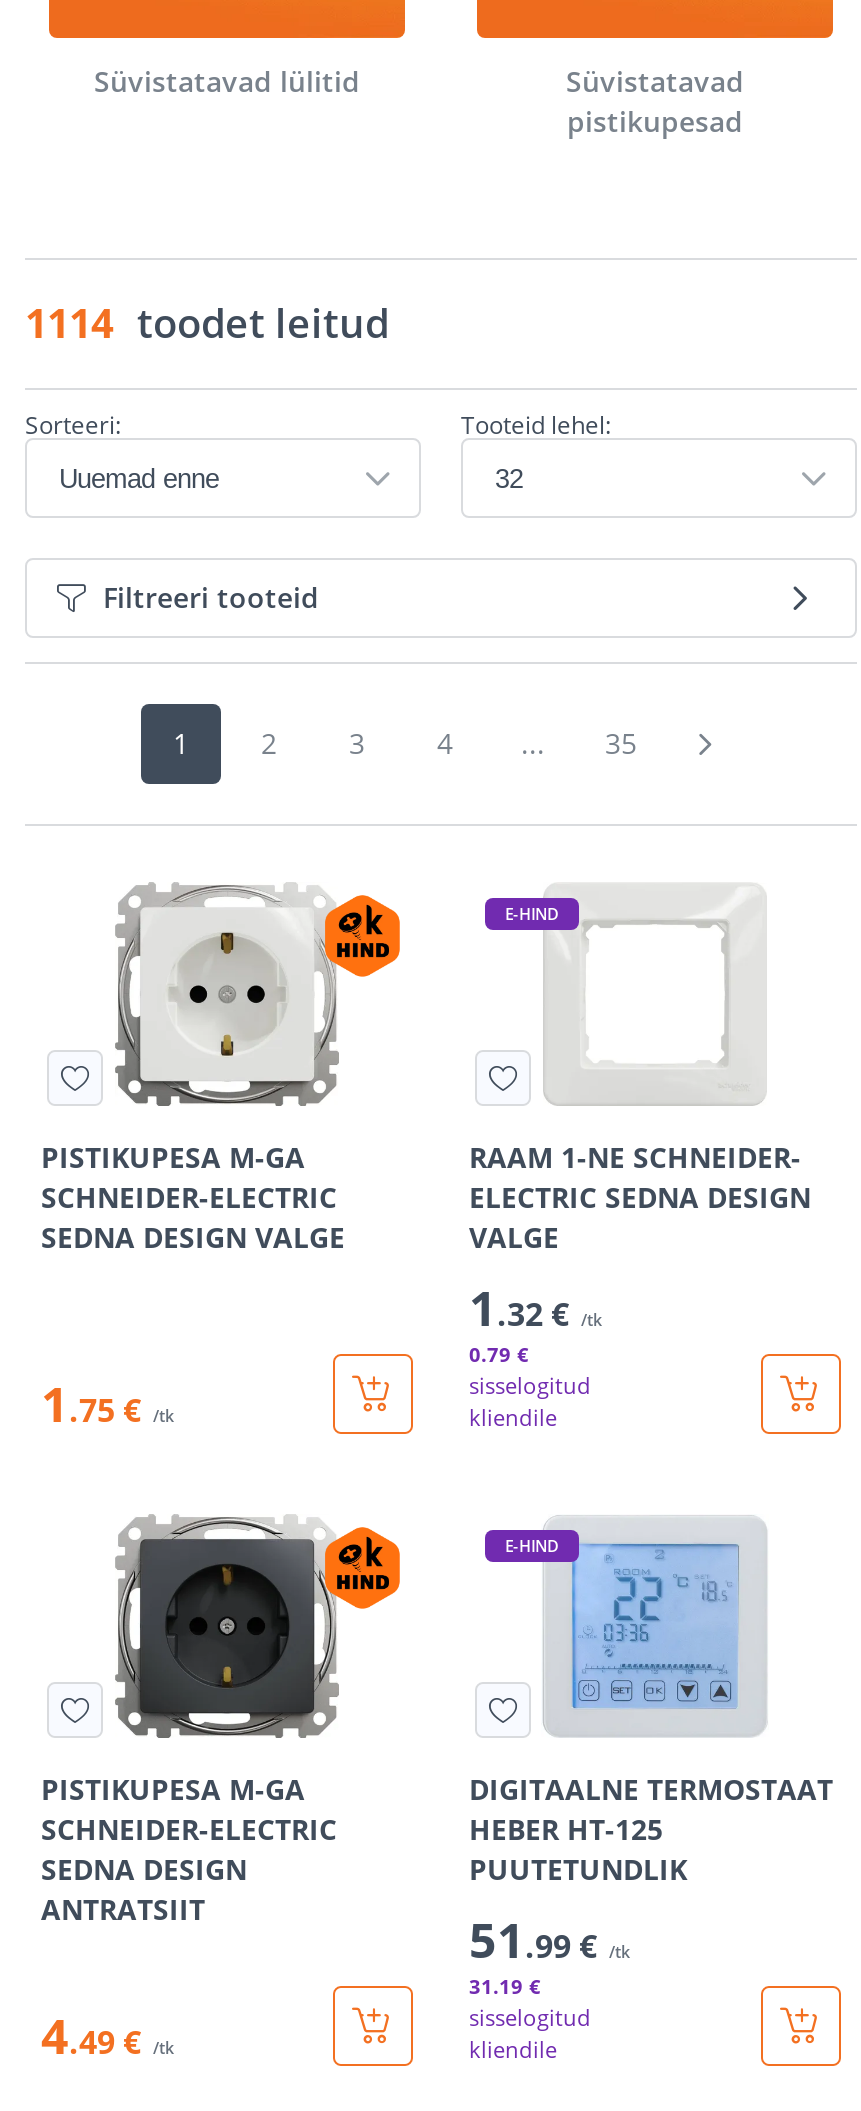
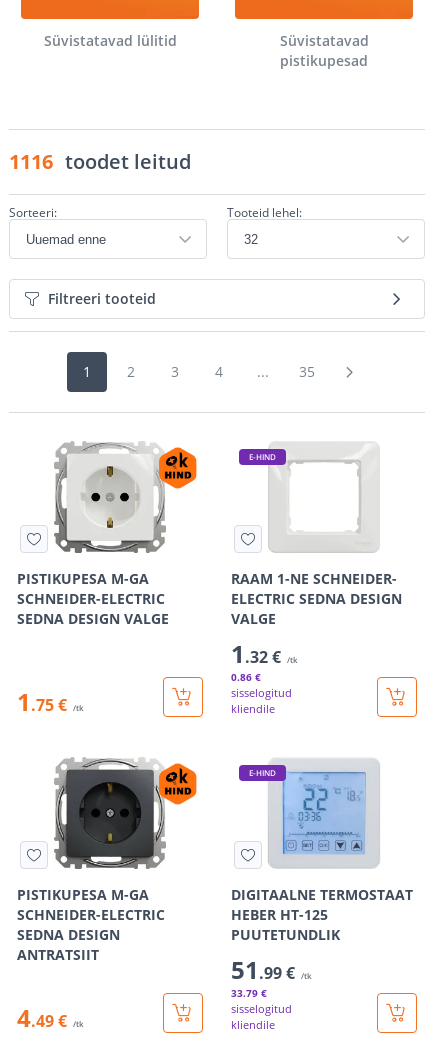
- 1114 toodet leitud
+ 1116 toodet leitud

- 0.79 €
+ 0.86 €

- 31.19 €
+ 33.79 €
